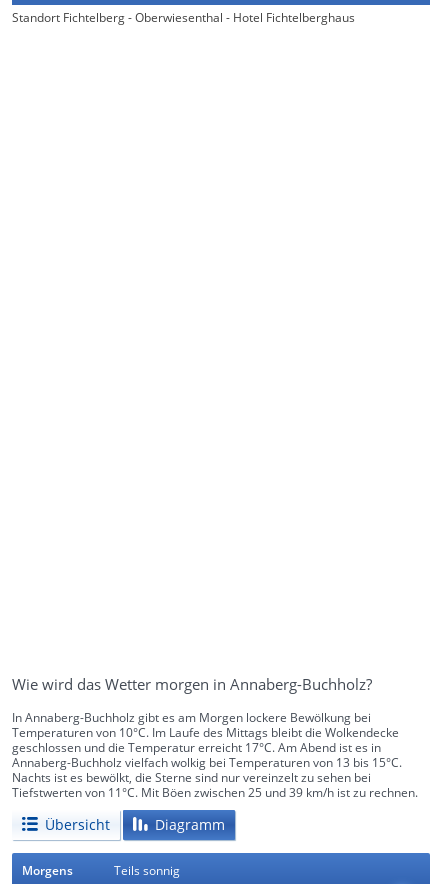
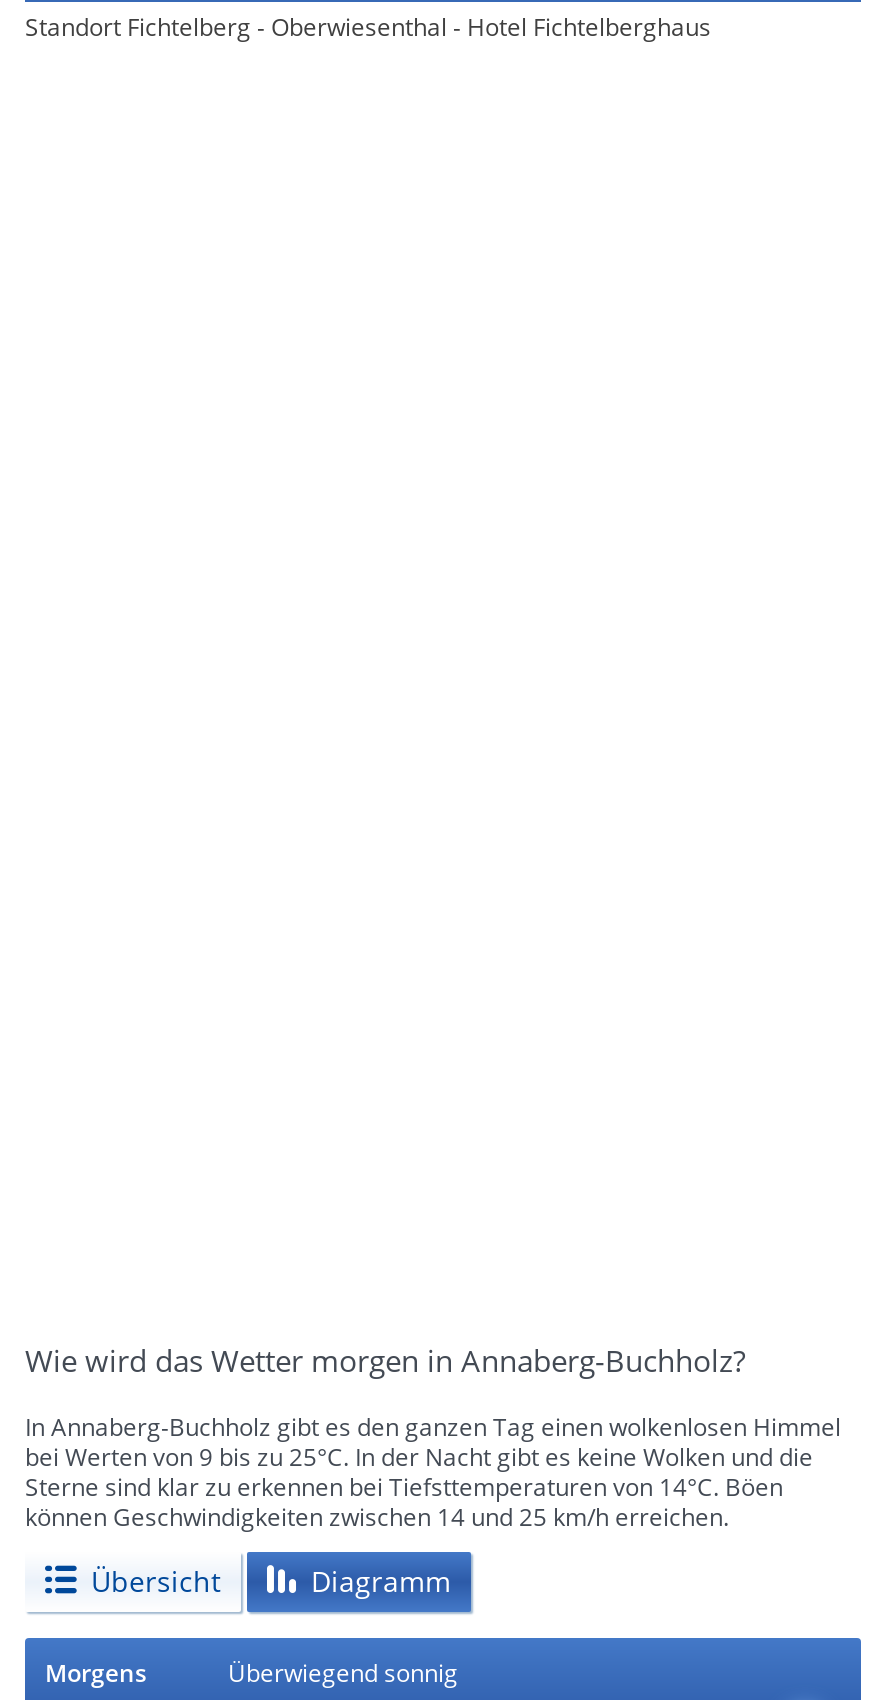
- In Annaberg-Buchholz gibt es am Morgen lockere Bewölkung bei
- Temperaturen von 10°C. Im Laufe des Mittags bleibt die Wolkendecke
- geschlossen und die Temperatur erreicht 17°C. Am Abend ist es in
- Annaberg-Buchholz vielfach wolkig bei Temperaturen von 13 bis 15°C.
- Nachts ist es bewölkt, die Sterne sind nur vereinzelt zu sehen bei
- Tiefstwerten von 11°C. Mit Böen zwischen 25 und 39 km/h ist zu rechnen.
+ In Annaberg-Buchholz gibt es den ganzen Tag einen wolkenlosen Himmel
+ bei Werten von 9 bis zu 25°C. In der Nacht gibt es keine Wolken und die
+ Sterne sind klar zu erkennen bei Tiefsttemperaturen von 14°C. Böen
+ können Geschwindigkeiten zwischen 14 und 25 km/h erreichen.

- Teils sonnig
+ Überwiegend sonnig
